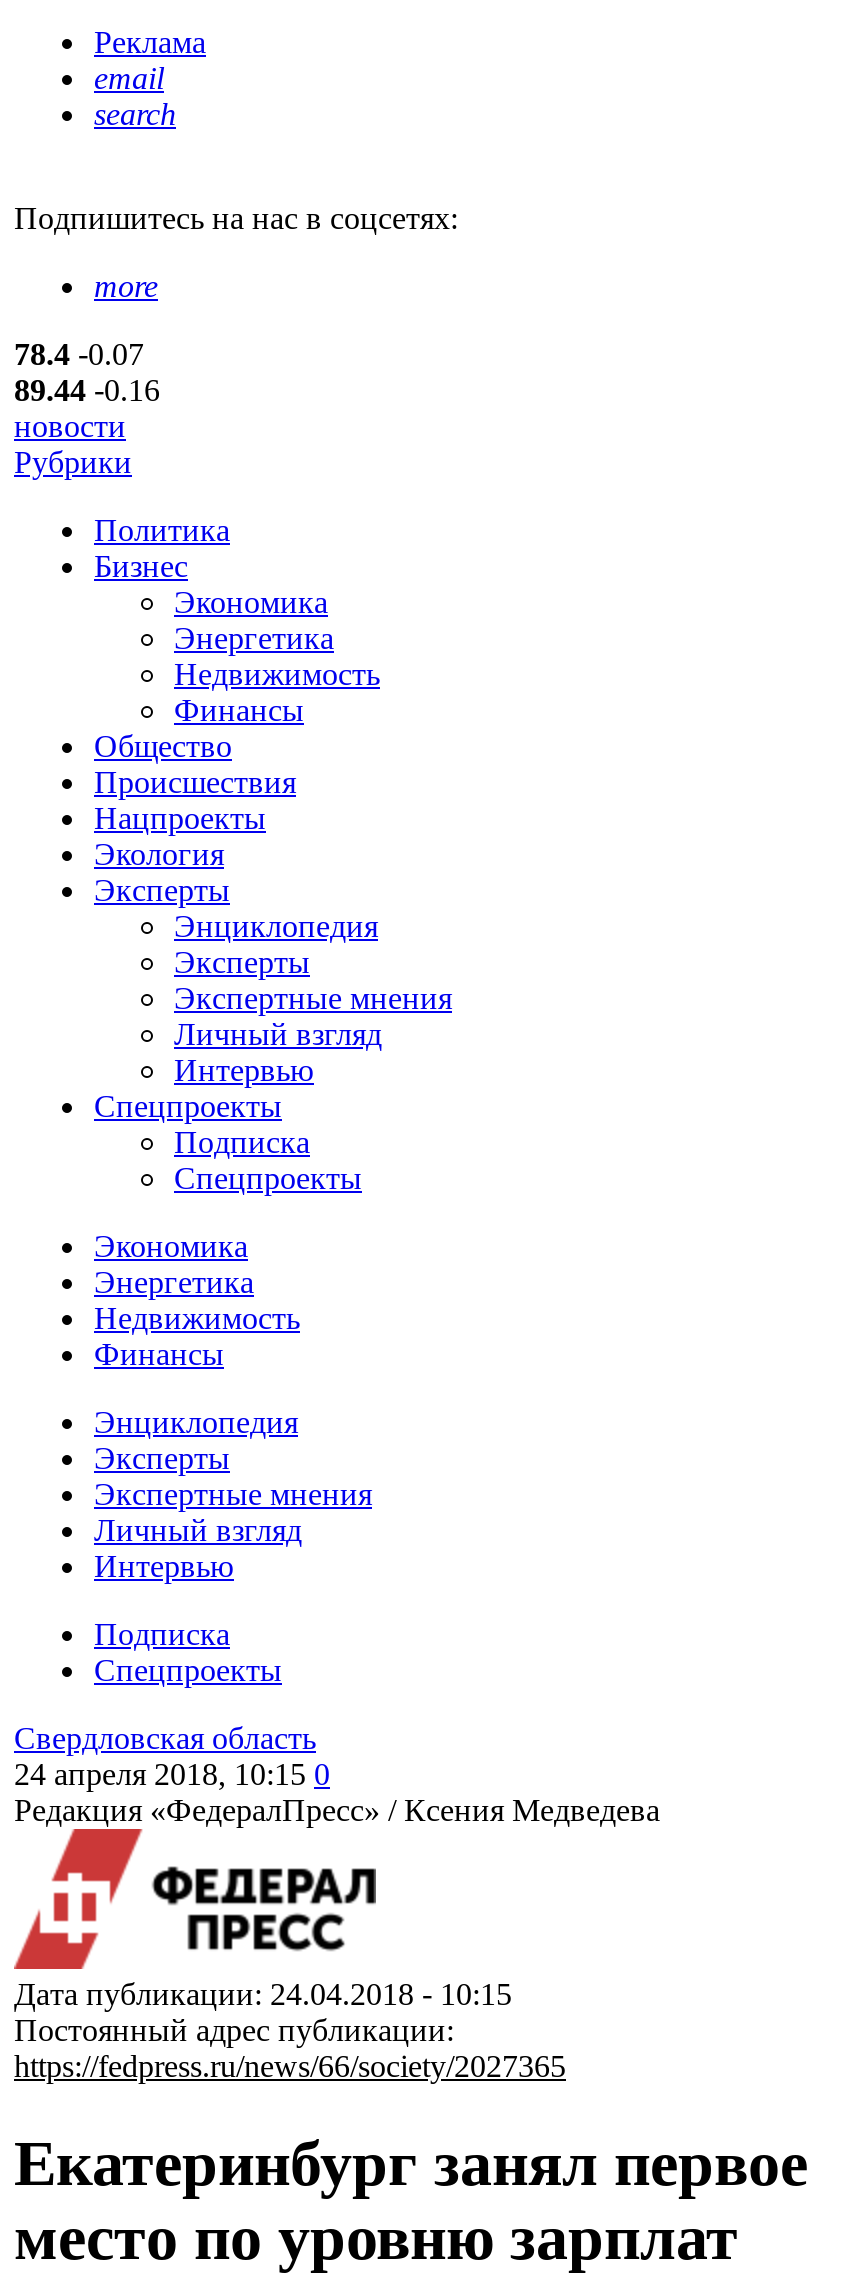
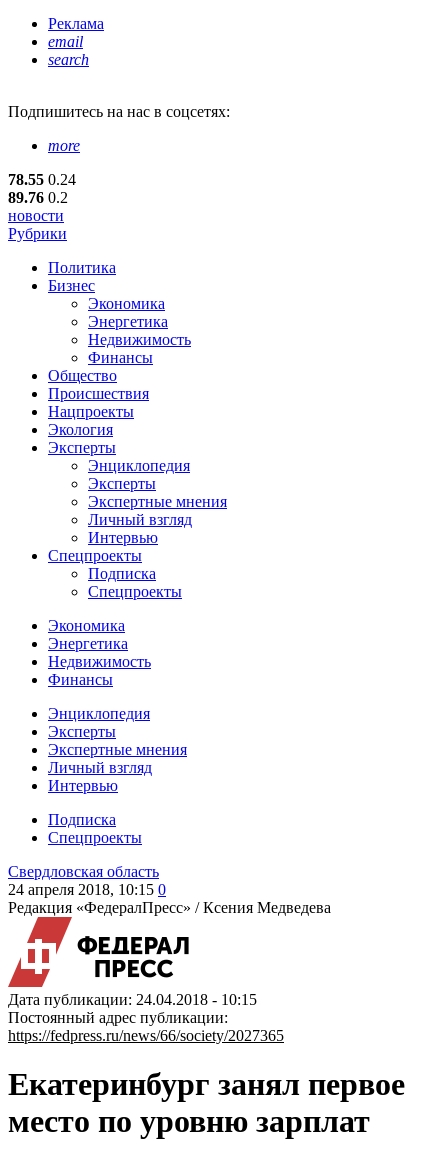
- 78.4 -0.07
+ 78.55 0.24

- 89.44 -0.16
+ 89.76 0.2
